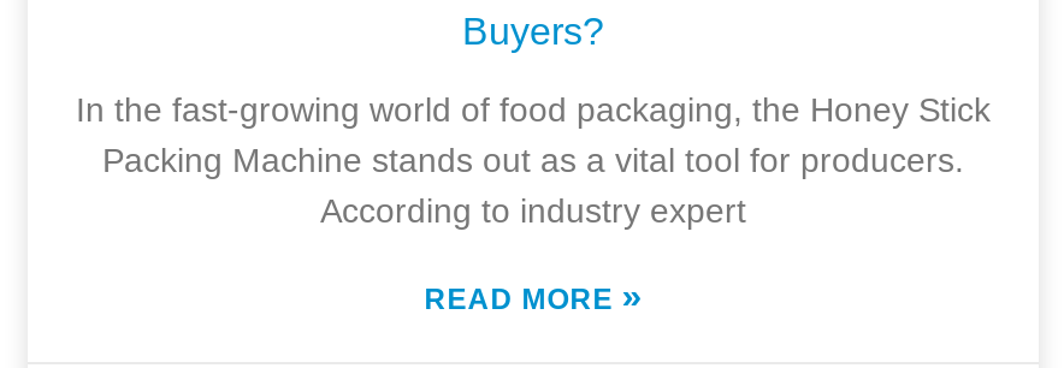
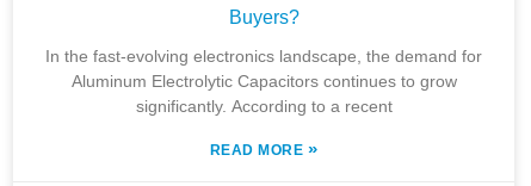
- In the fast-growing world of food packaging, the Honey Stick
- Packing Machine stands out as a vital tool for producers.
- According to industry expert
+ In the fast-evolving electronics landscape, the demand for
+ Aluminum Electrolytic Capacitors continues to grow
+ significantly. According to a recent
